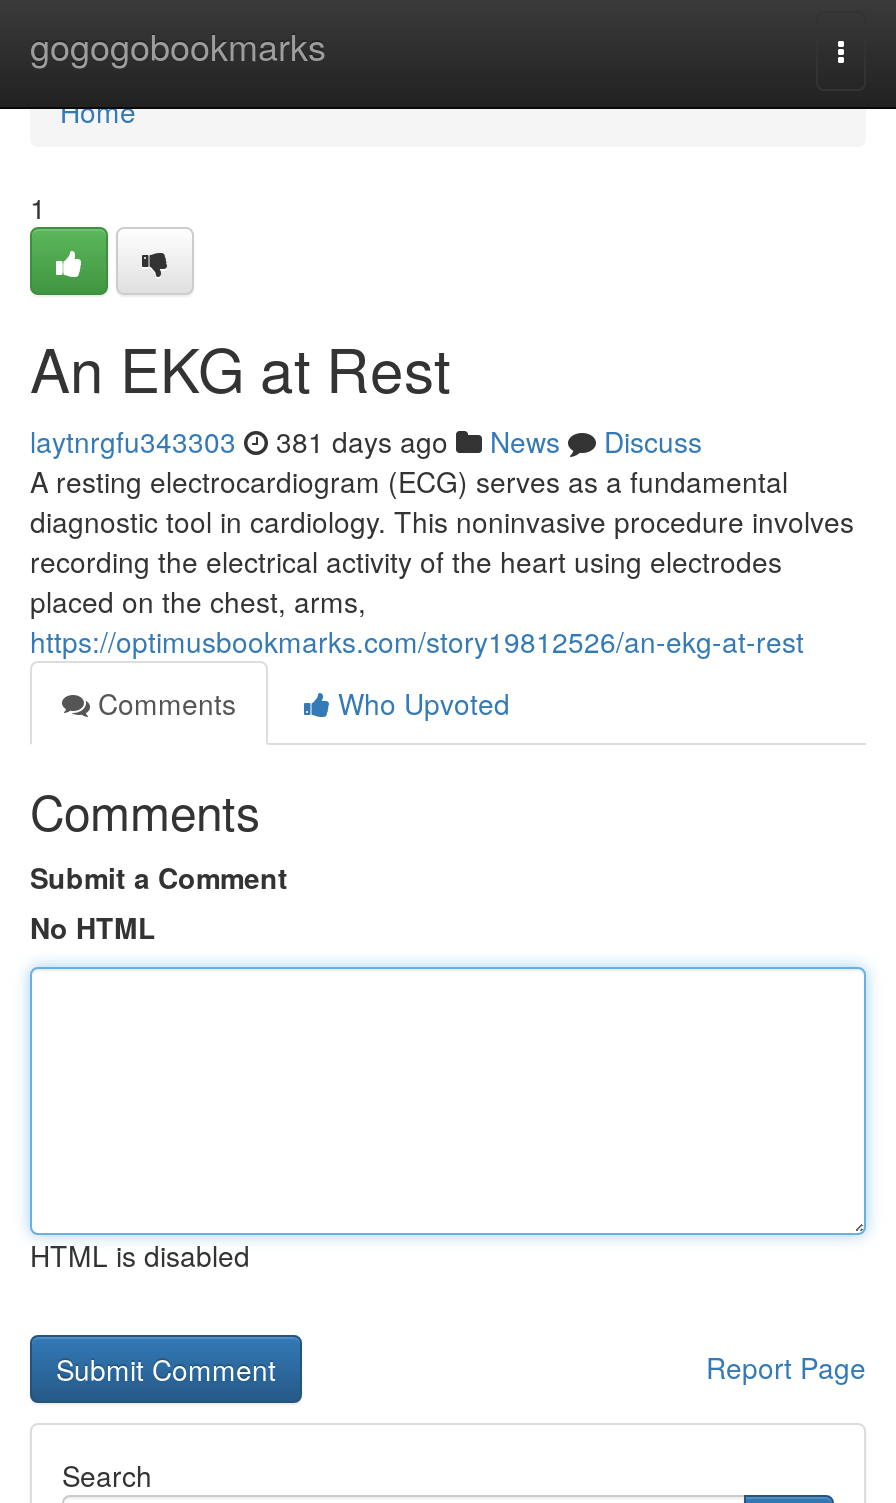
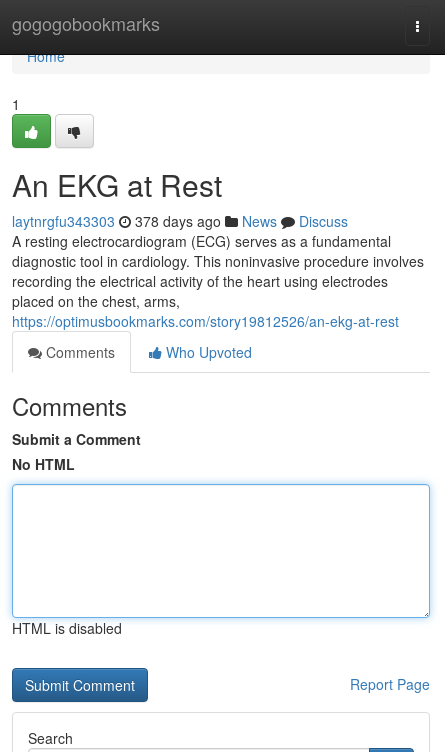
- laytnrgfu343303 381 days ago News Discuss
+ laytnrgfu343303 378 days ago News Discuss
